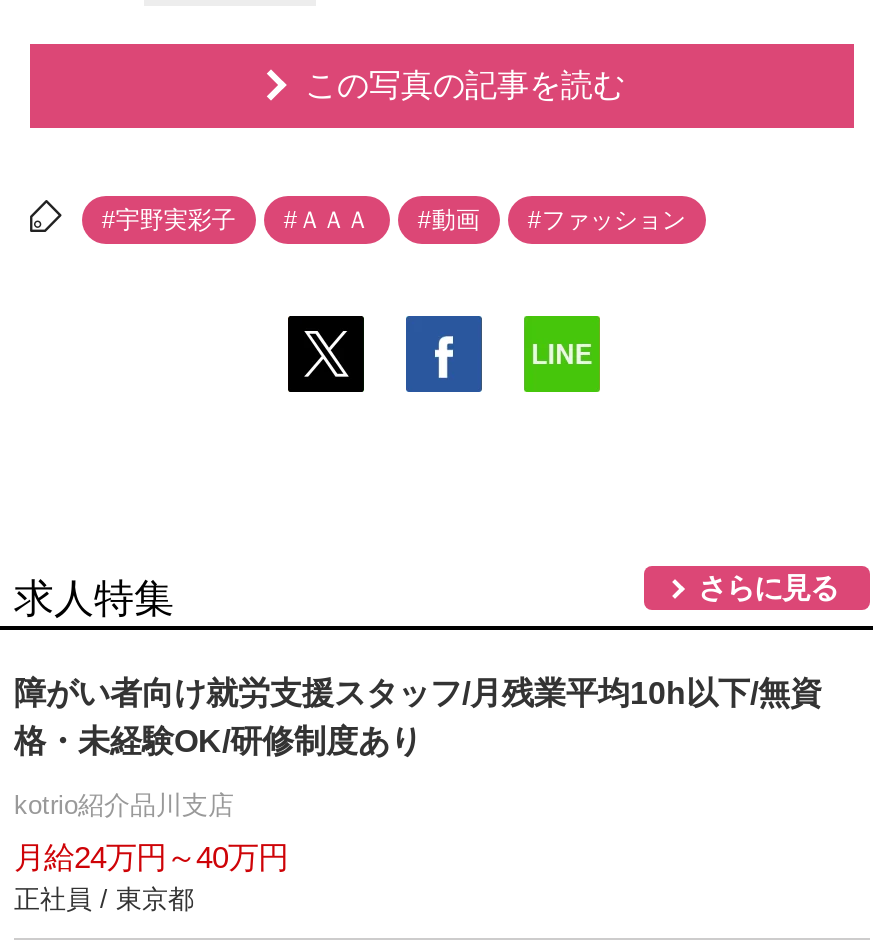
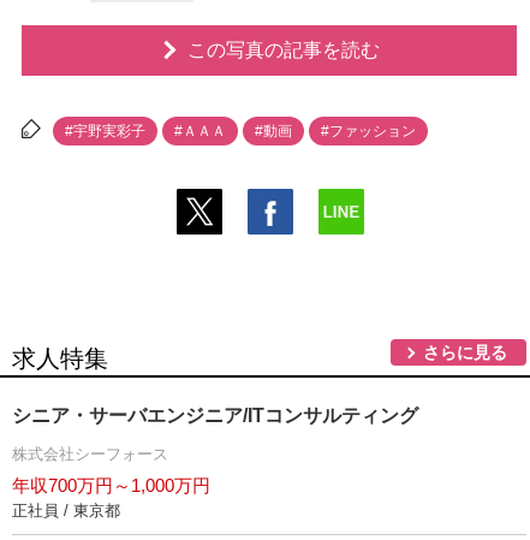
- 障がい者向け就労支援スタッフ/月残業平均10h以下/無資
- 格・未経験OK/研修制度あり
+ シニア・サーバエンジニア/ITコンサルティング

- kotrio紹介品川支店
+ 株式会社シーフォース

- 月給24万円～40万円
+ 年収700万円～1,000万円
